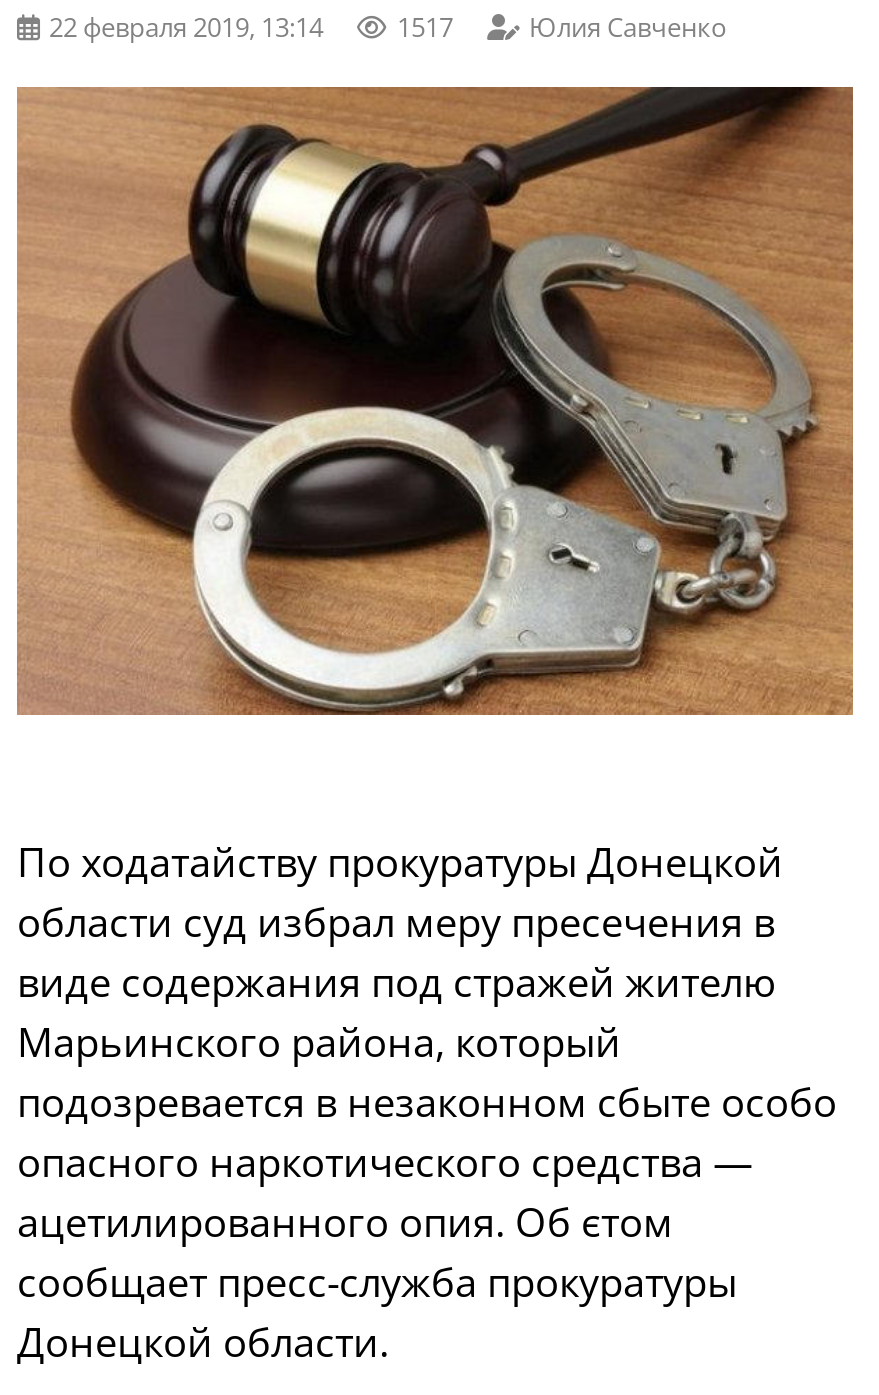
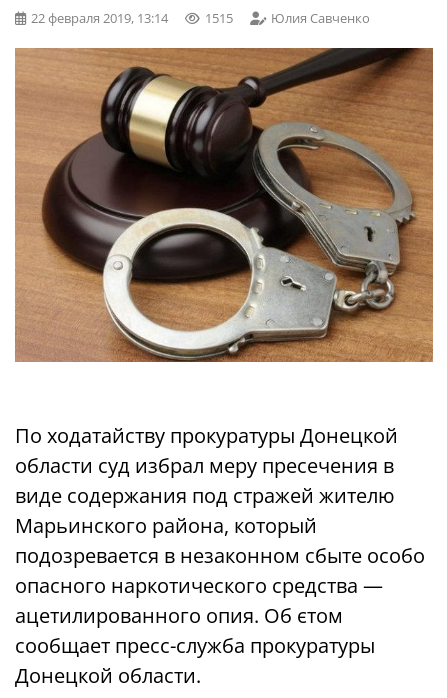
- 1517
+ 1515
